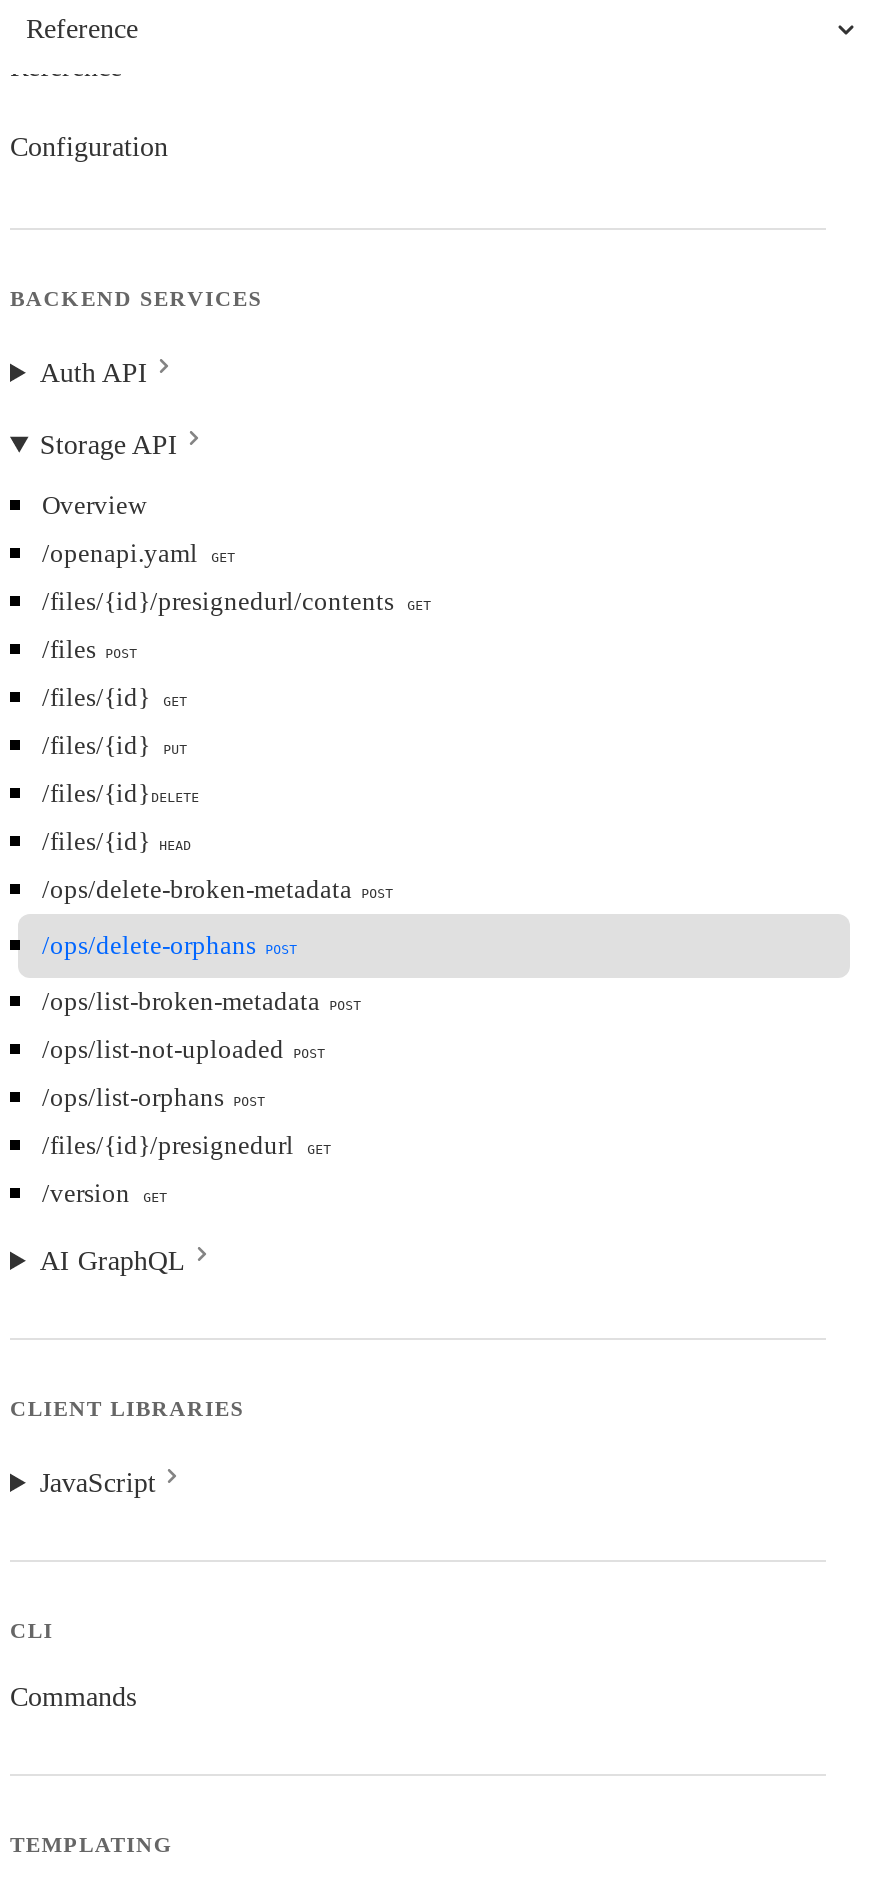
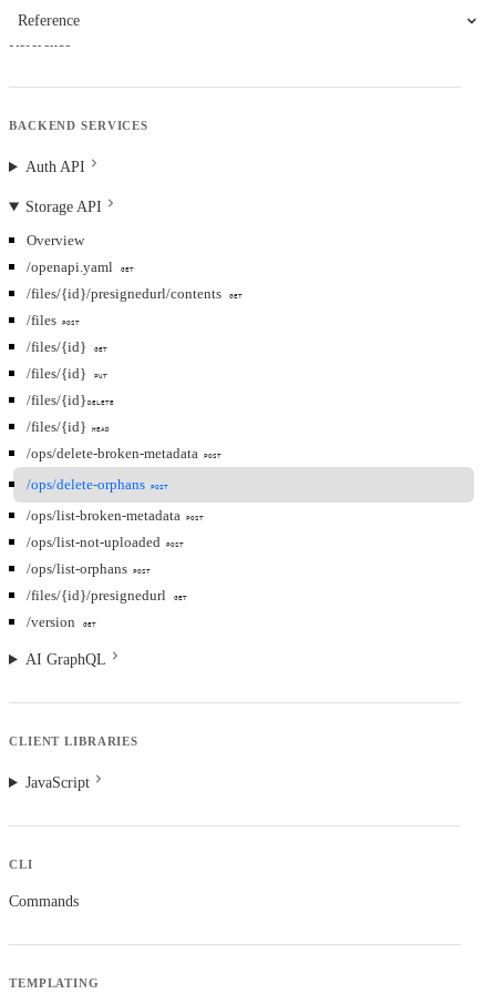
- Configuration
